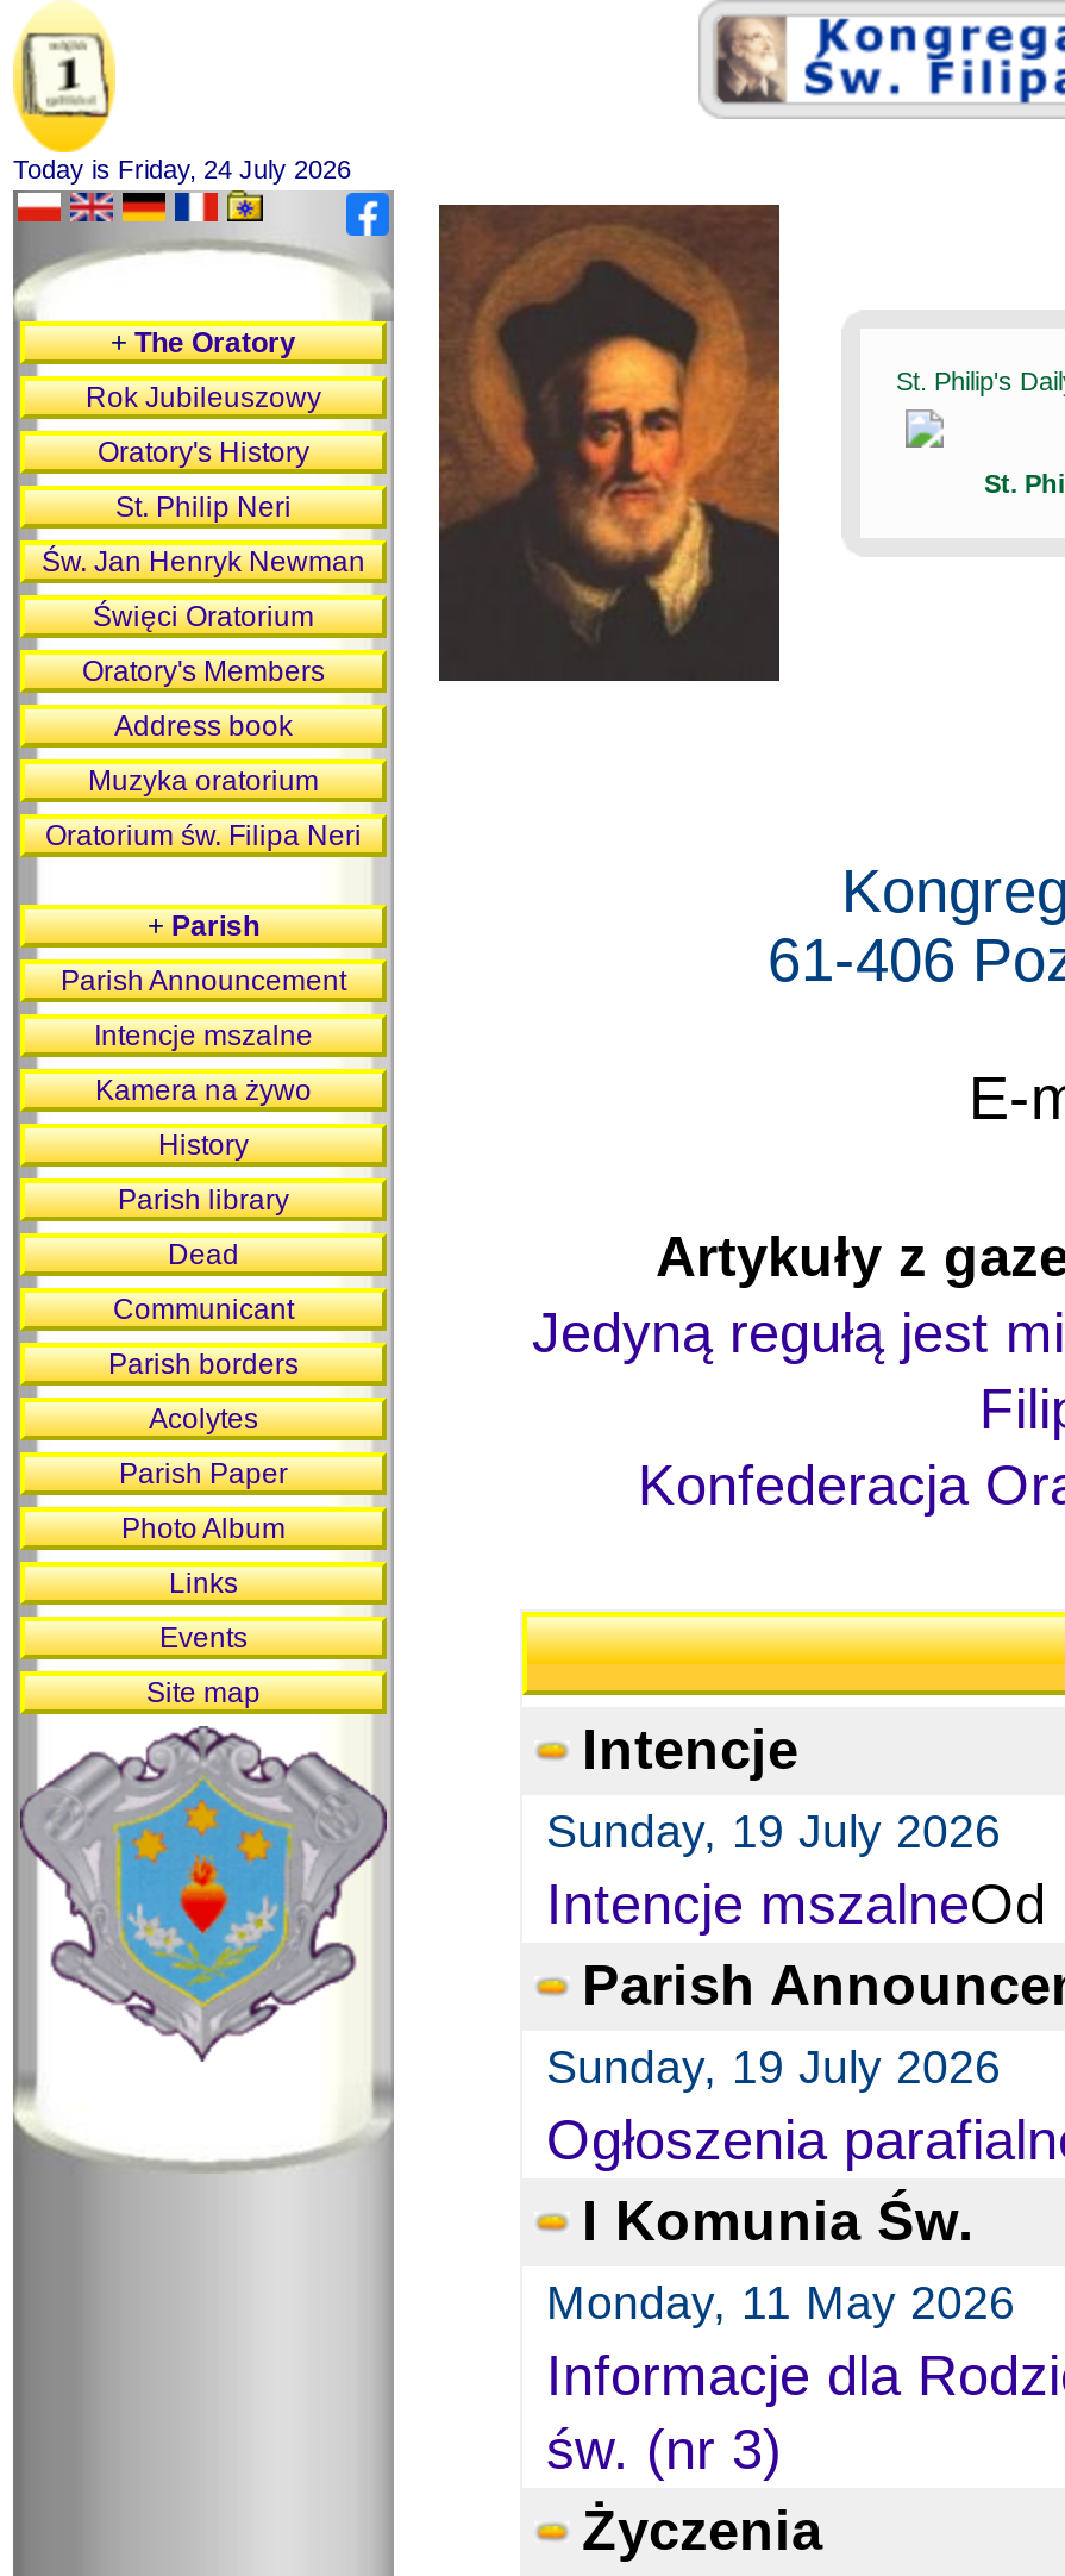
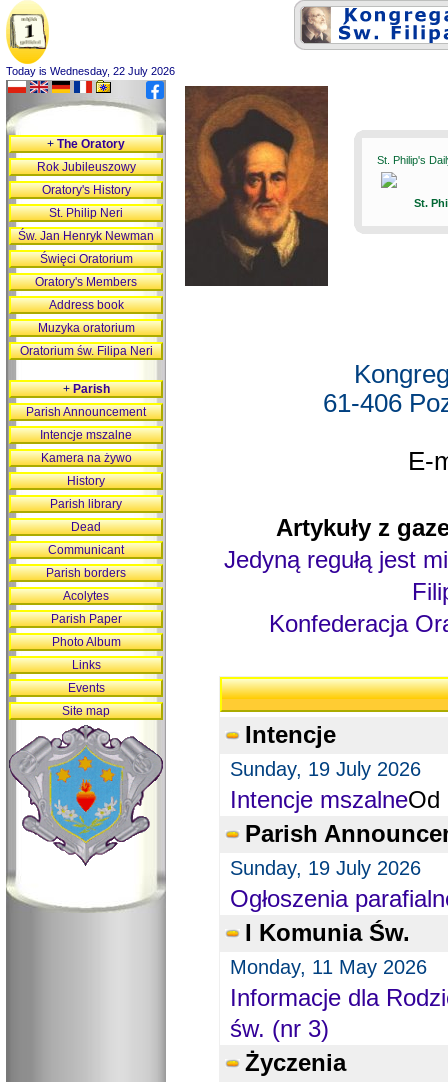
- Today is Friday, 24 July 2026
+ Today is Wednesday, 22 July 2026
